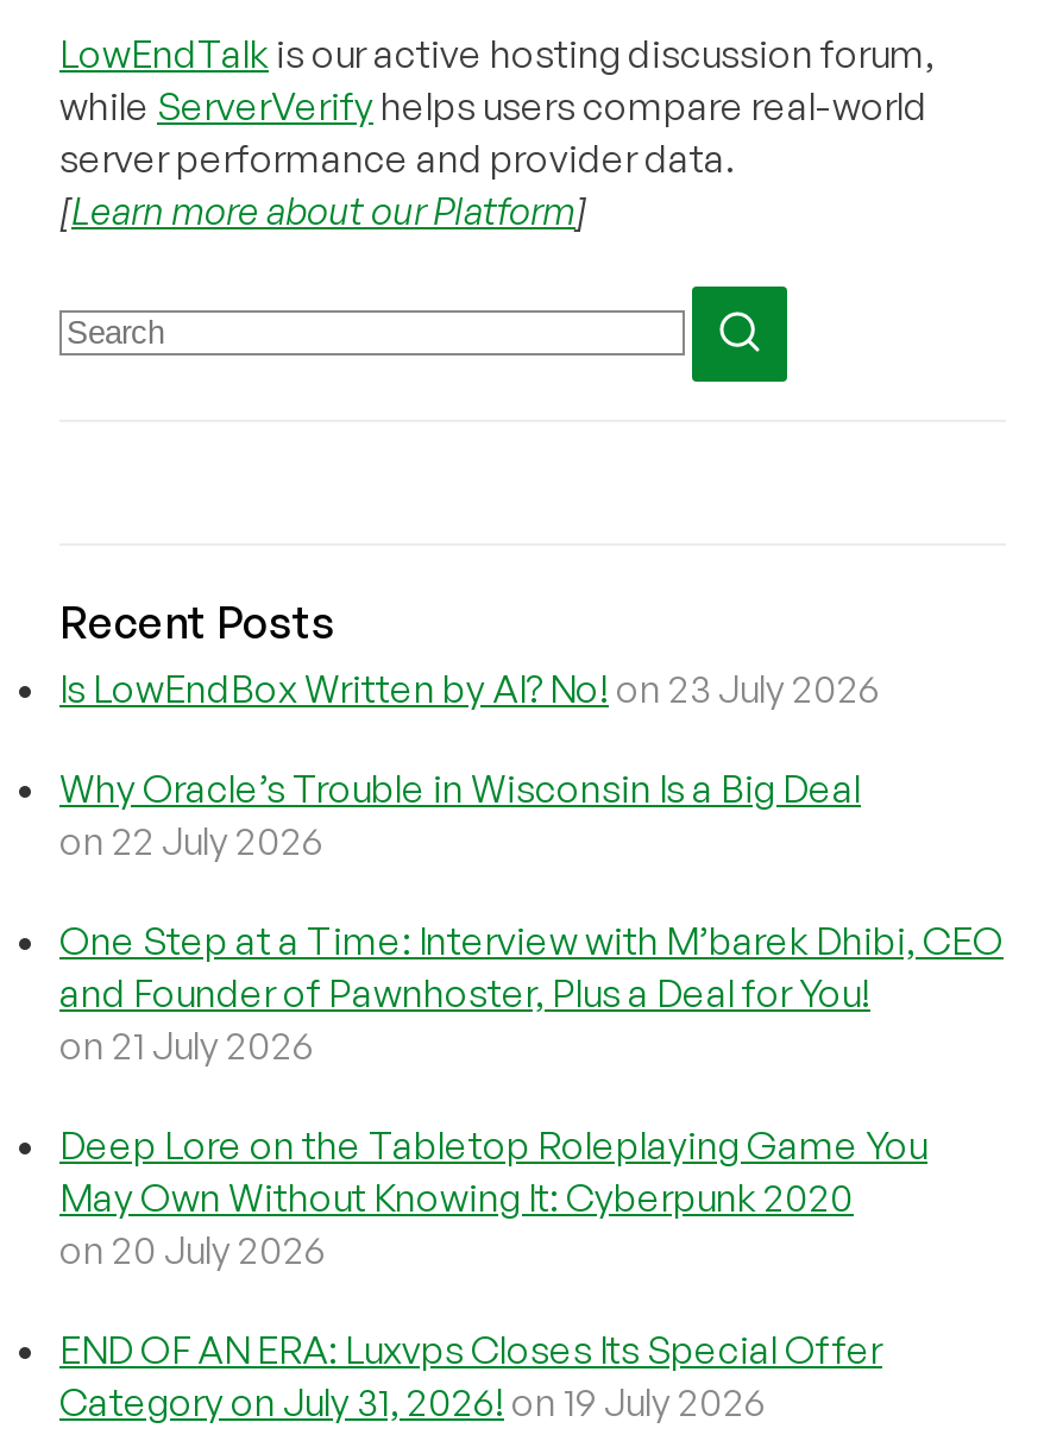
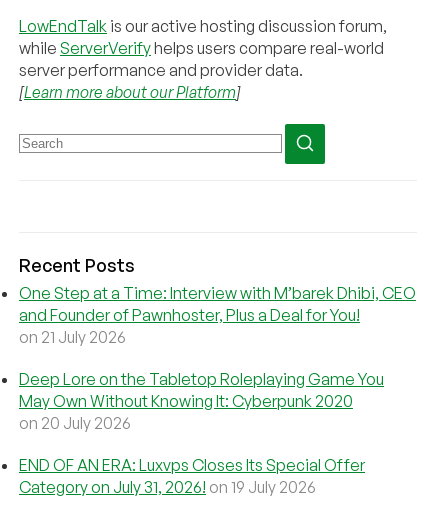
- Is LowEndBox Written by AI? No! on 23 July 2026
- Why Oracle’s Trouble in Wisconsin Is a Big Deal
- on 22 July 2026
